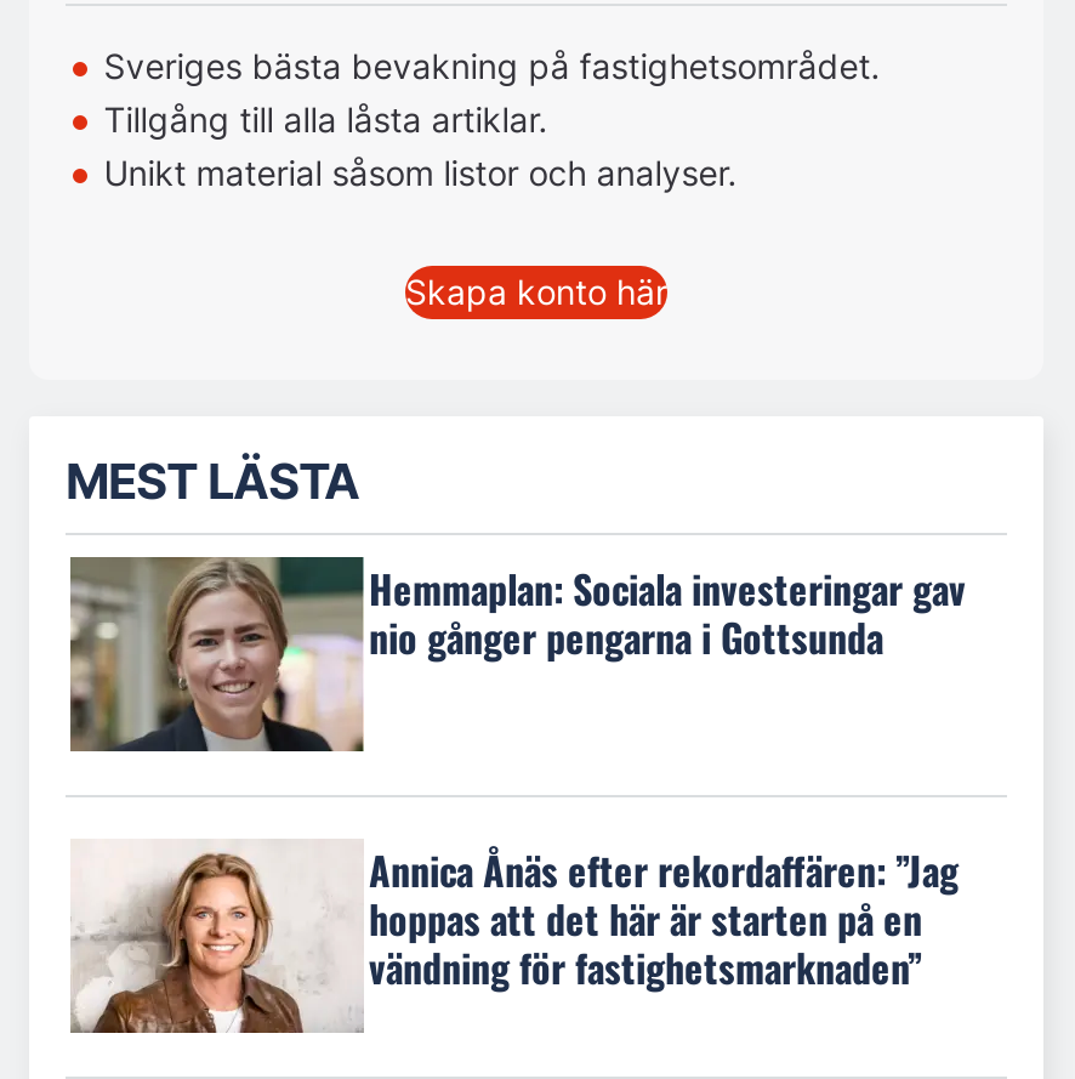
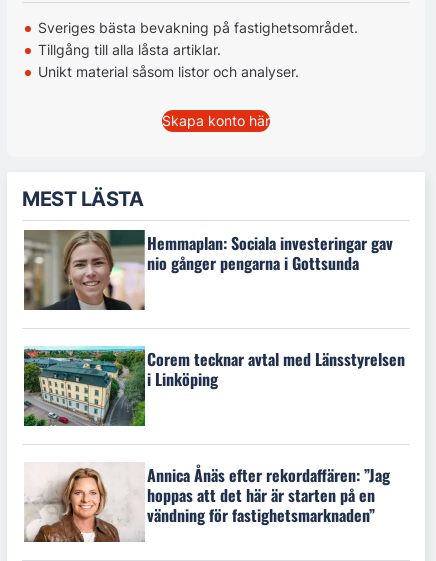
+ [image]
+ Corem tecknar avtal med Länsstyrelsen
+ i Linköping
